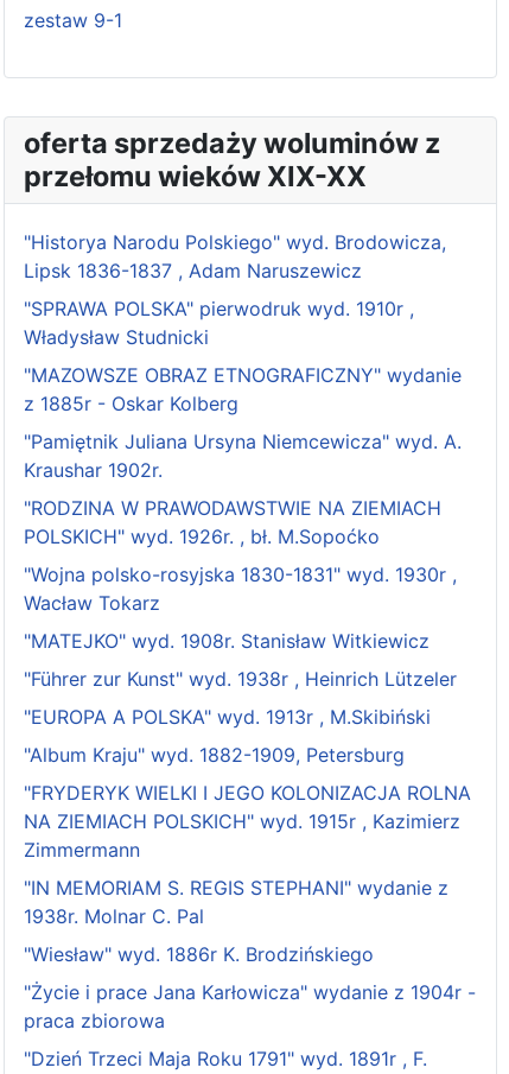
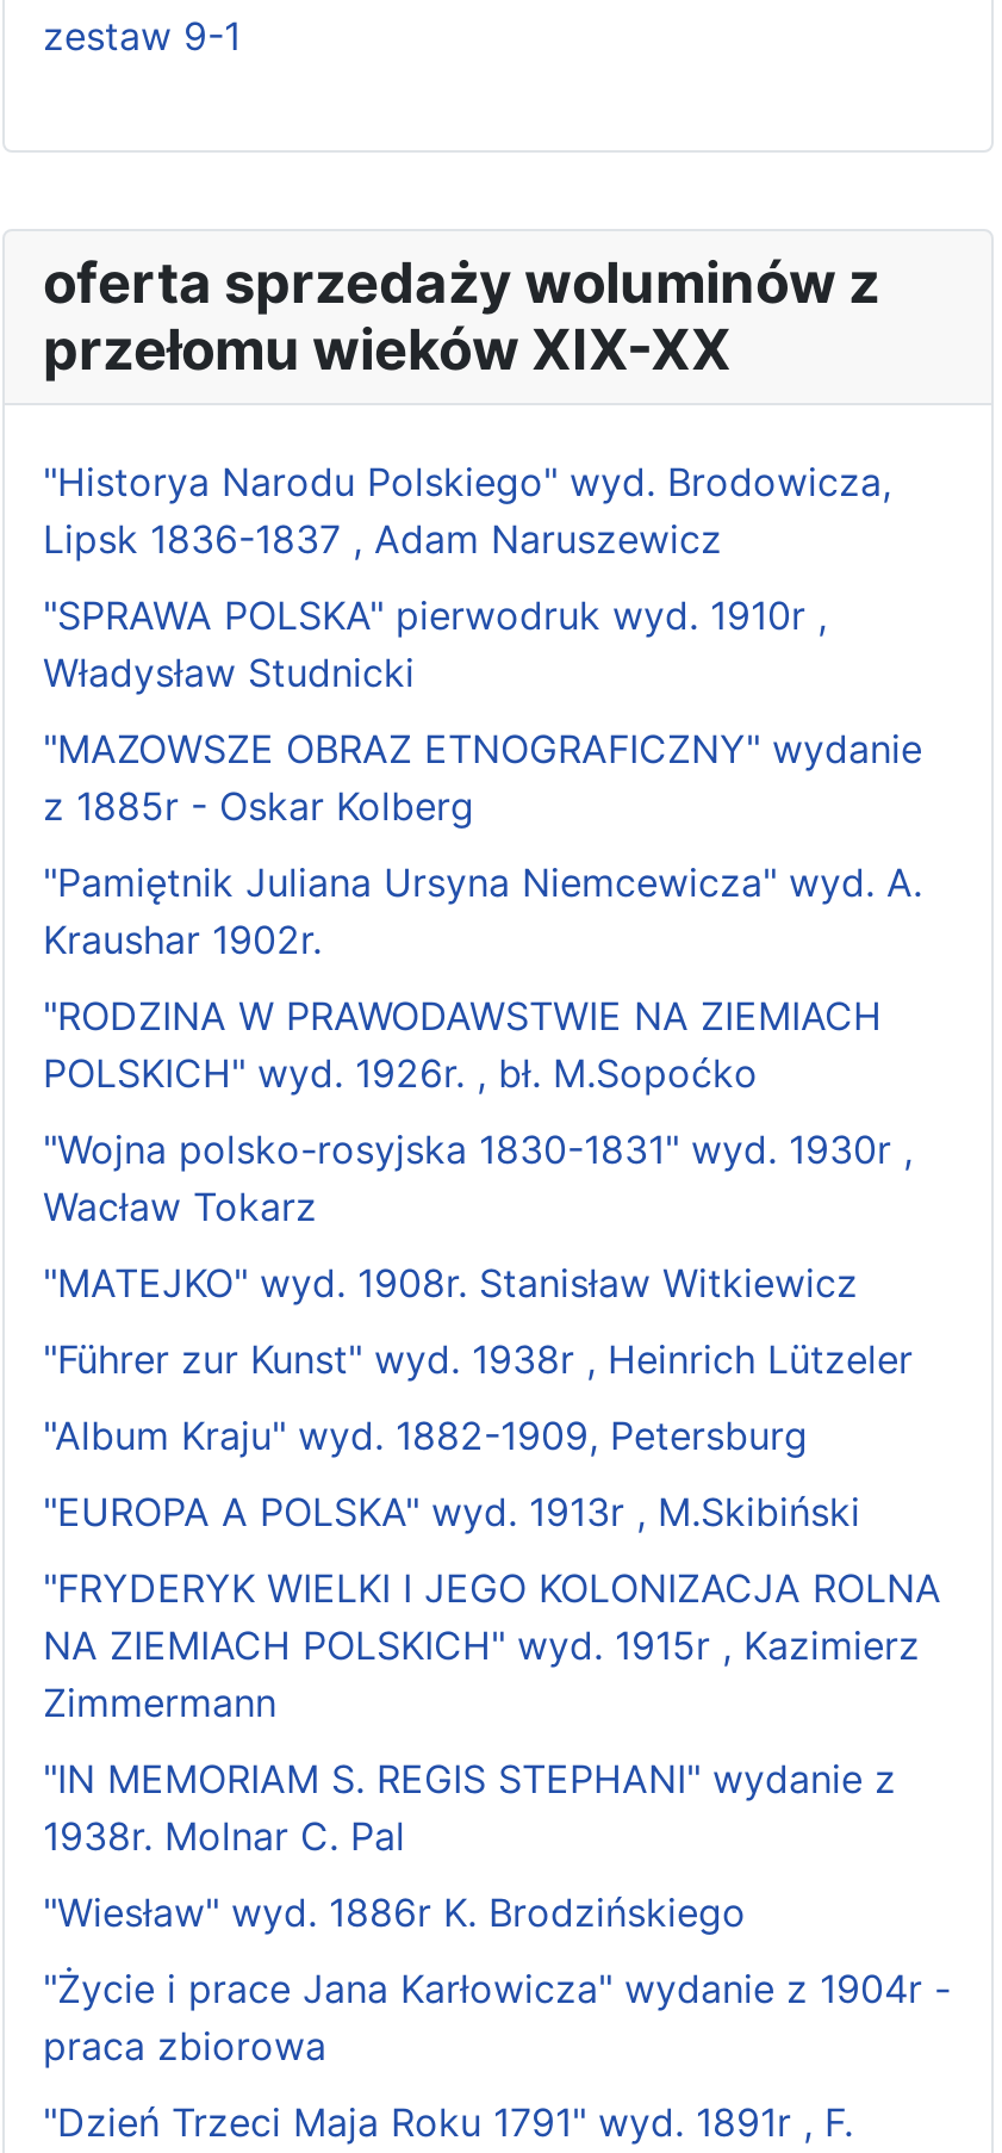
moved down: "EUROPA A POLSKA" wyd. 1913r , M.Skibiński

moved up: "Album Kraju" wyd. 1882-1909, Petersburg
